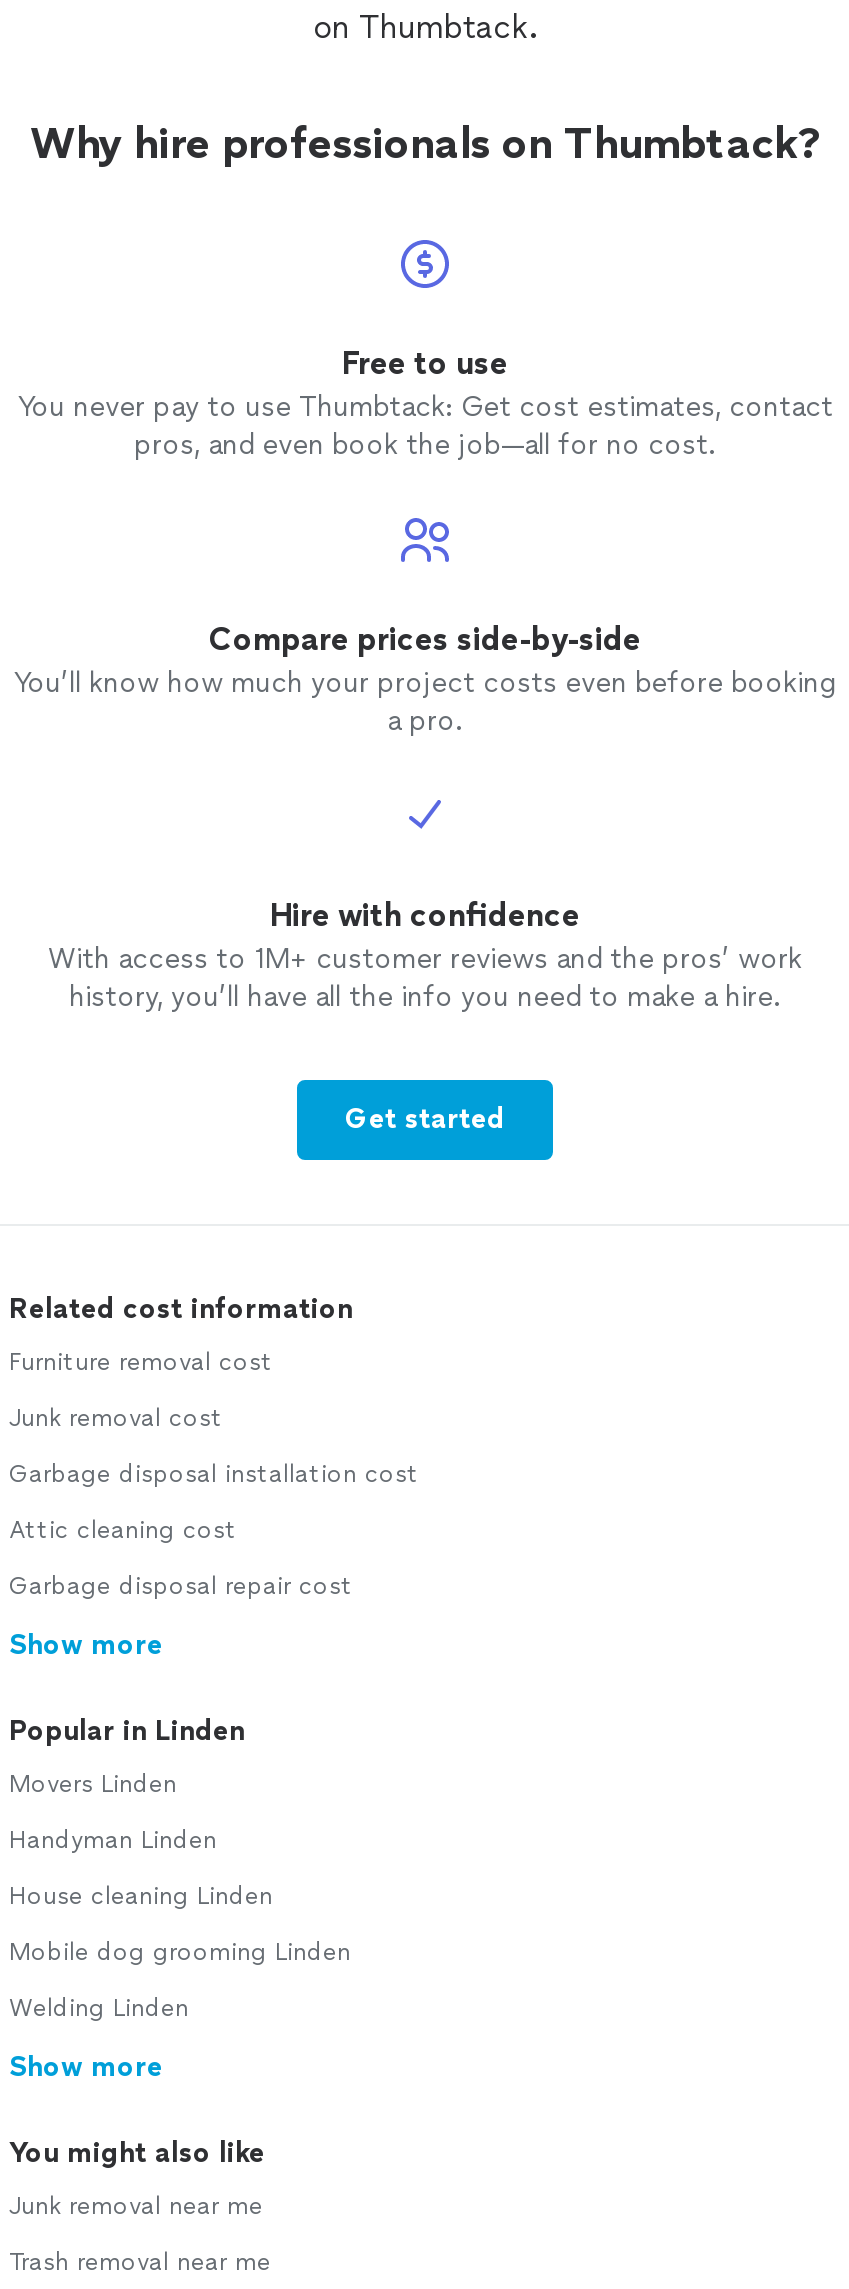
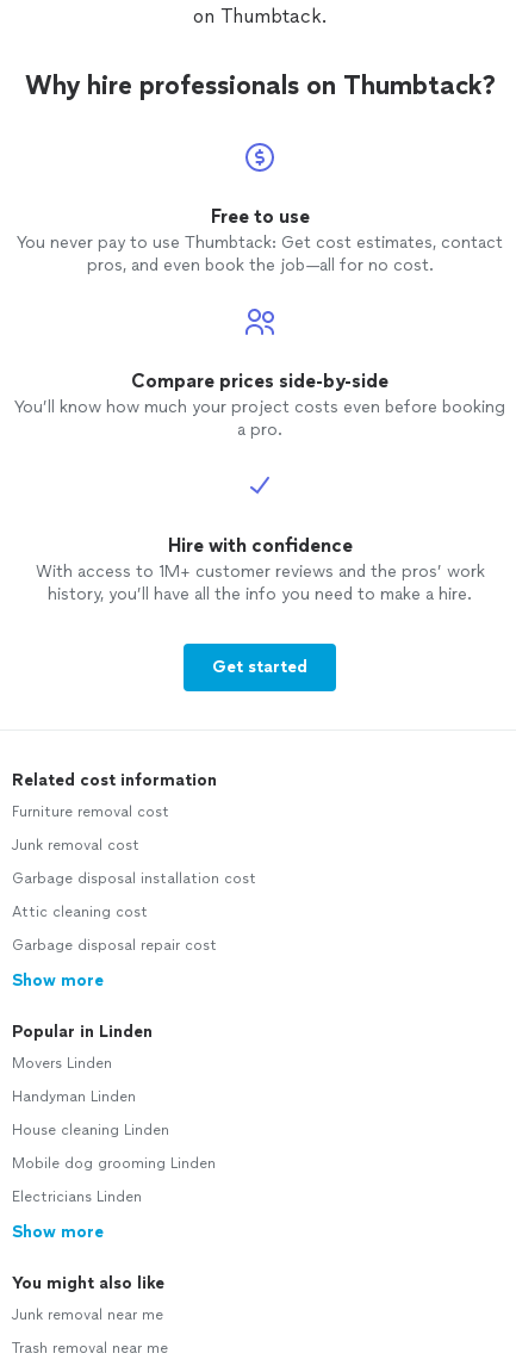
- Welding Linden
+ Electricians Linden
